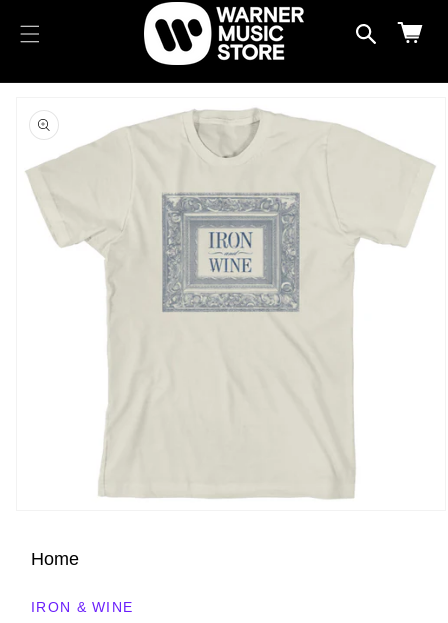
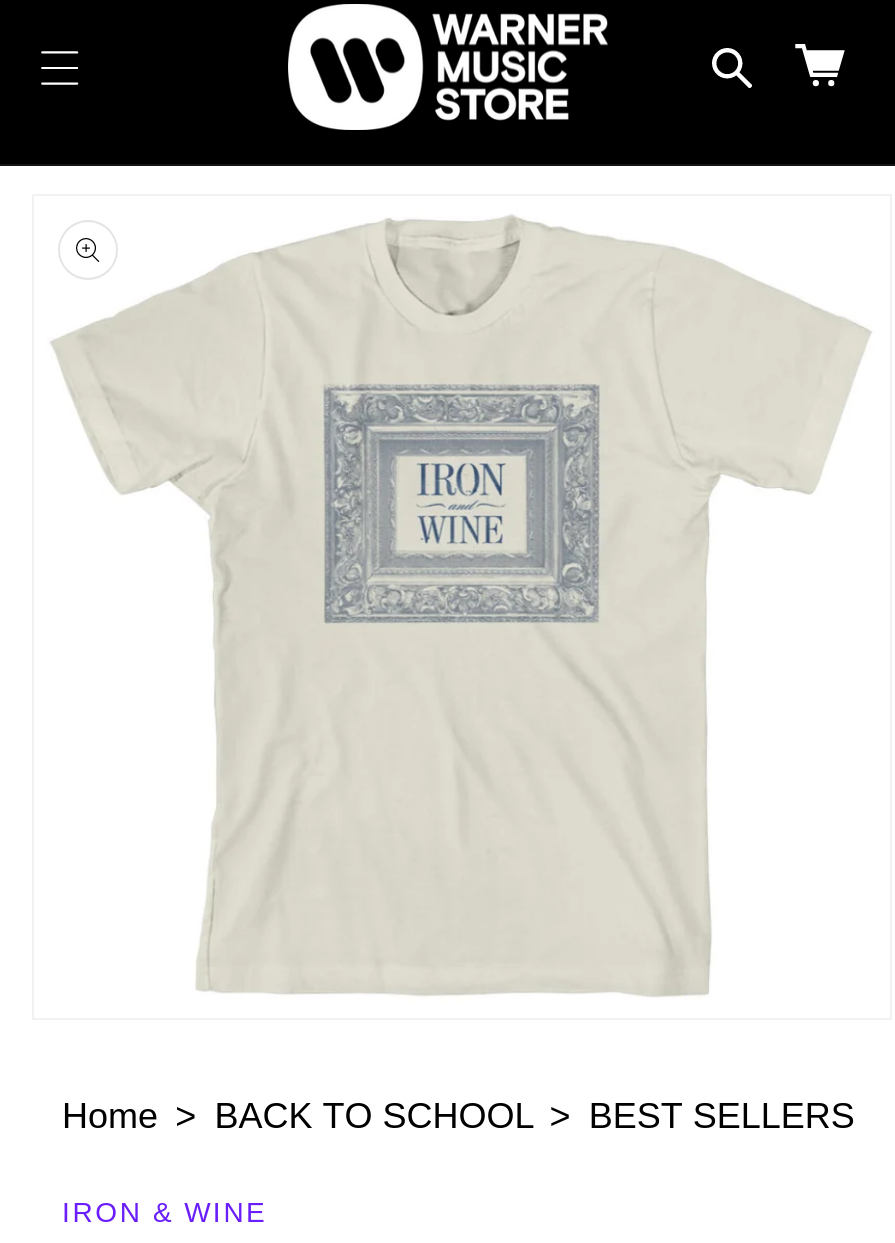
+ BACK TO SCHOOL
+ BEST SELLERS
